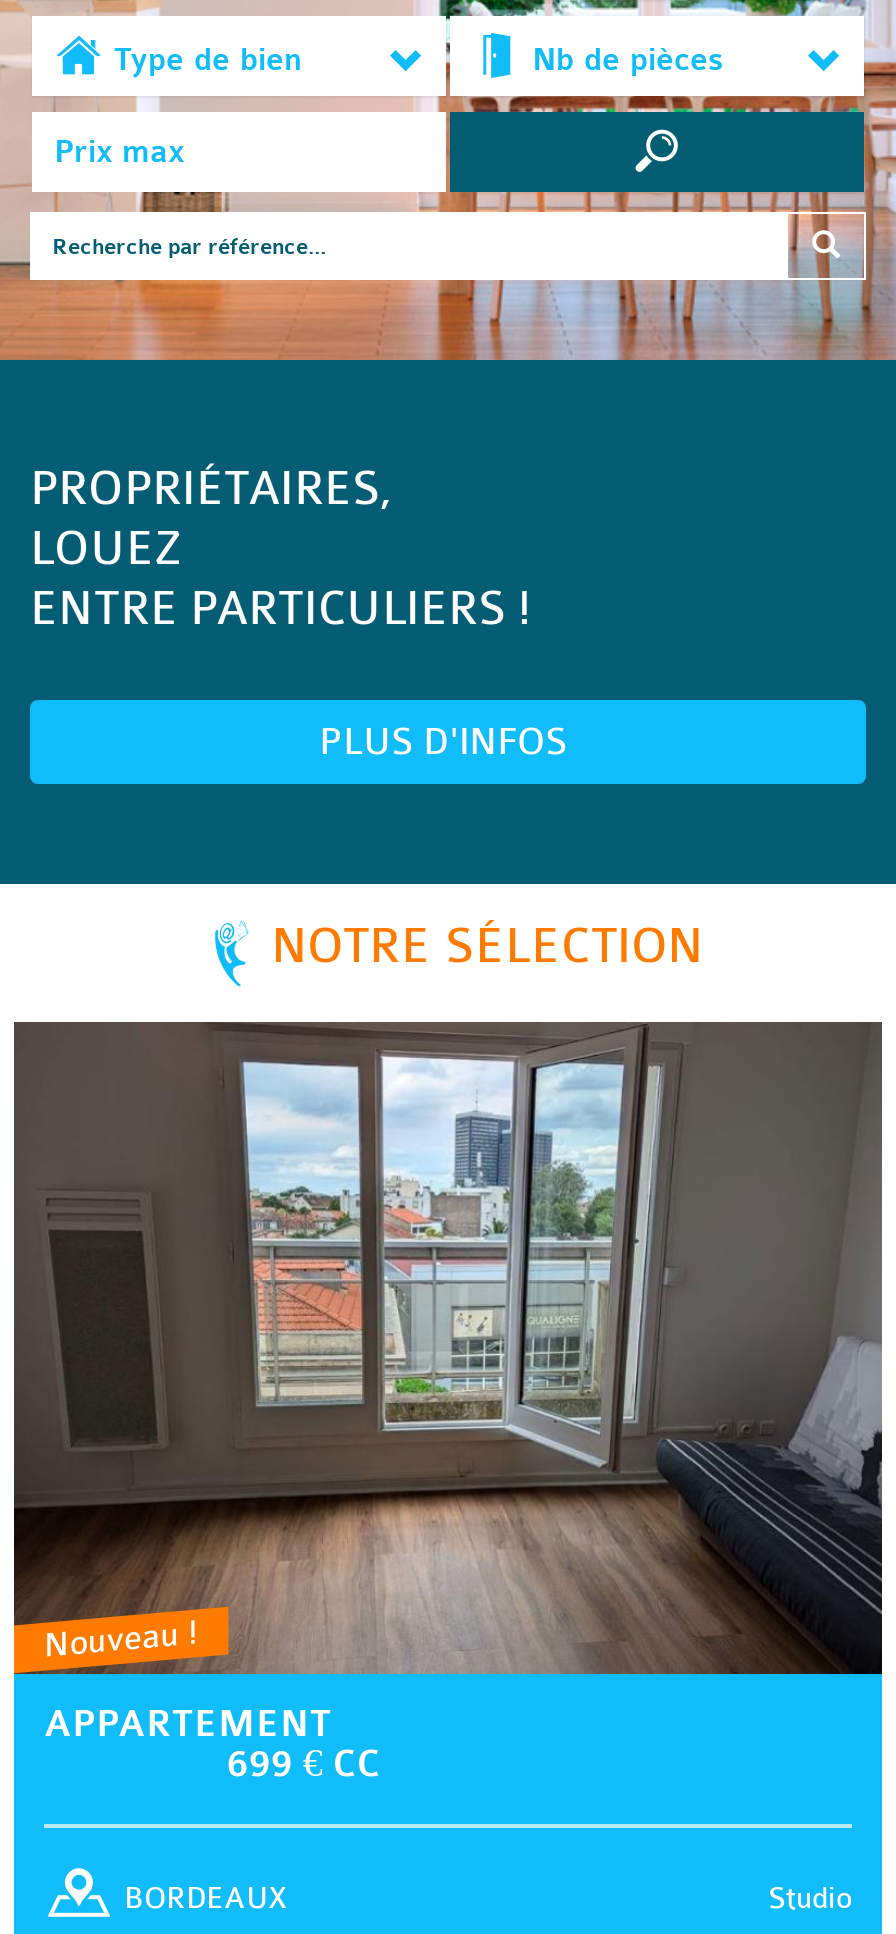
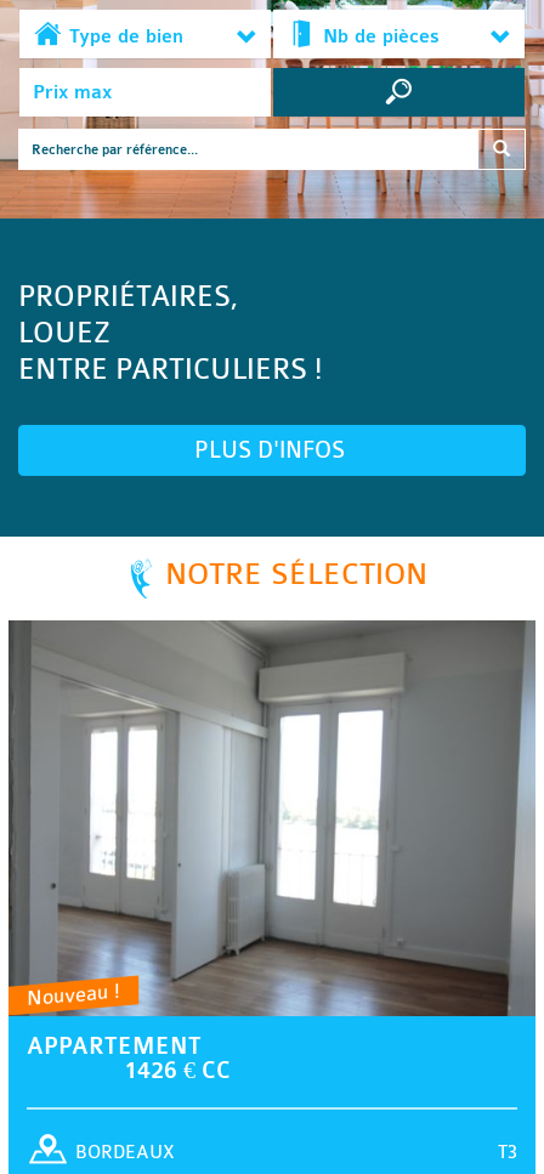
- [image]
- 699 € CC
+ [image]
+ 1426 € CC

- Studio
+ T3
